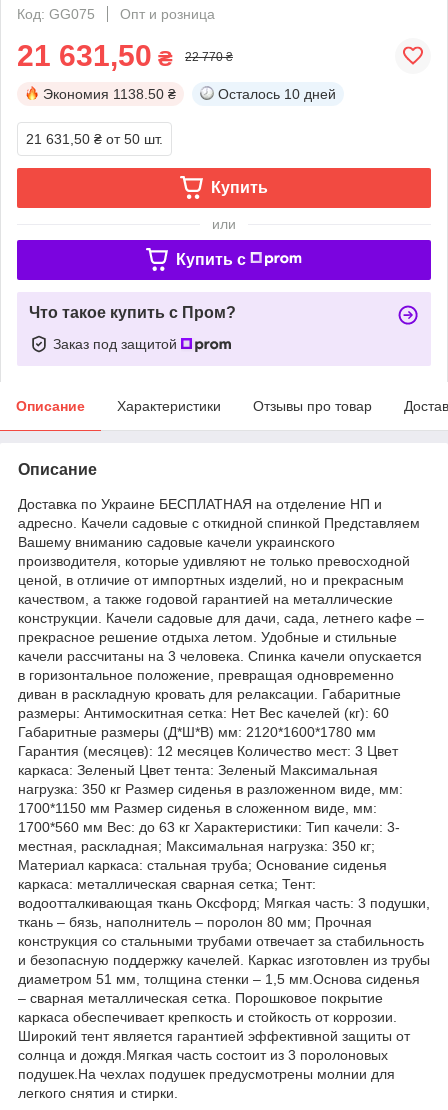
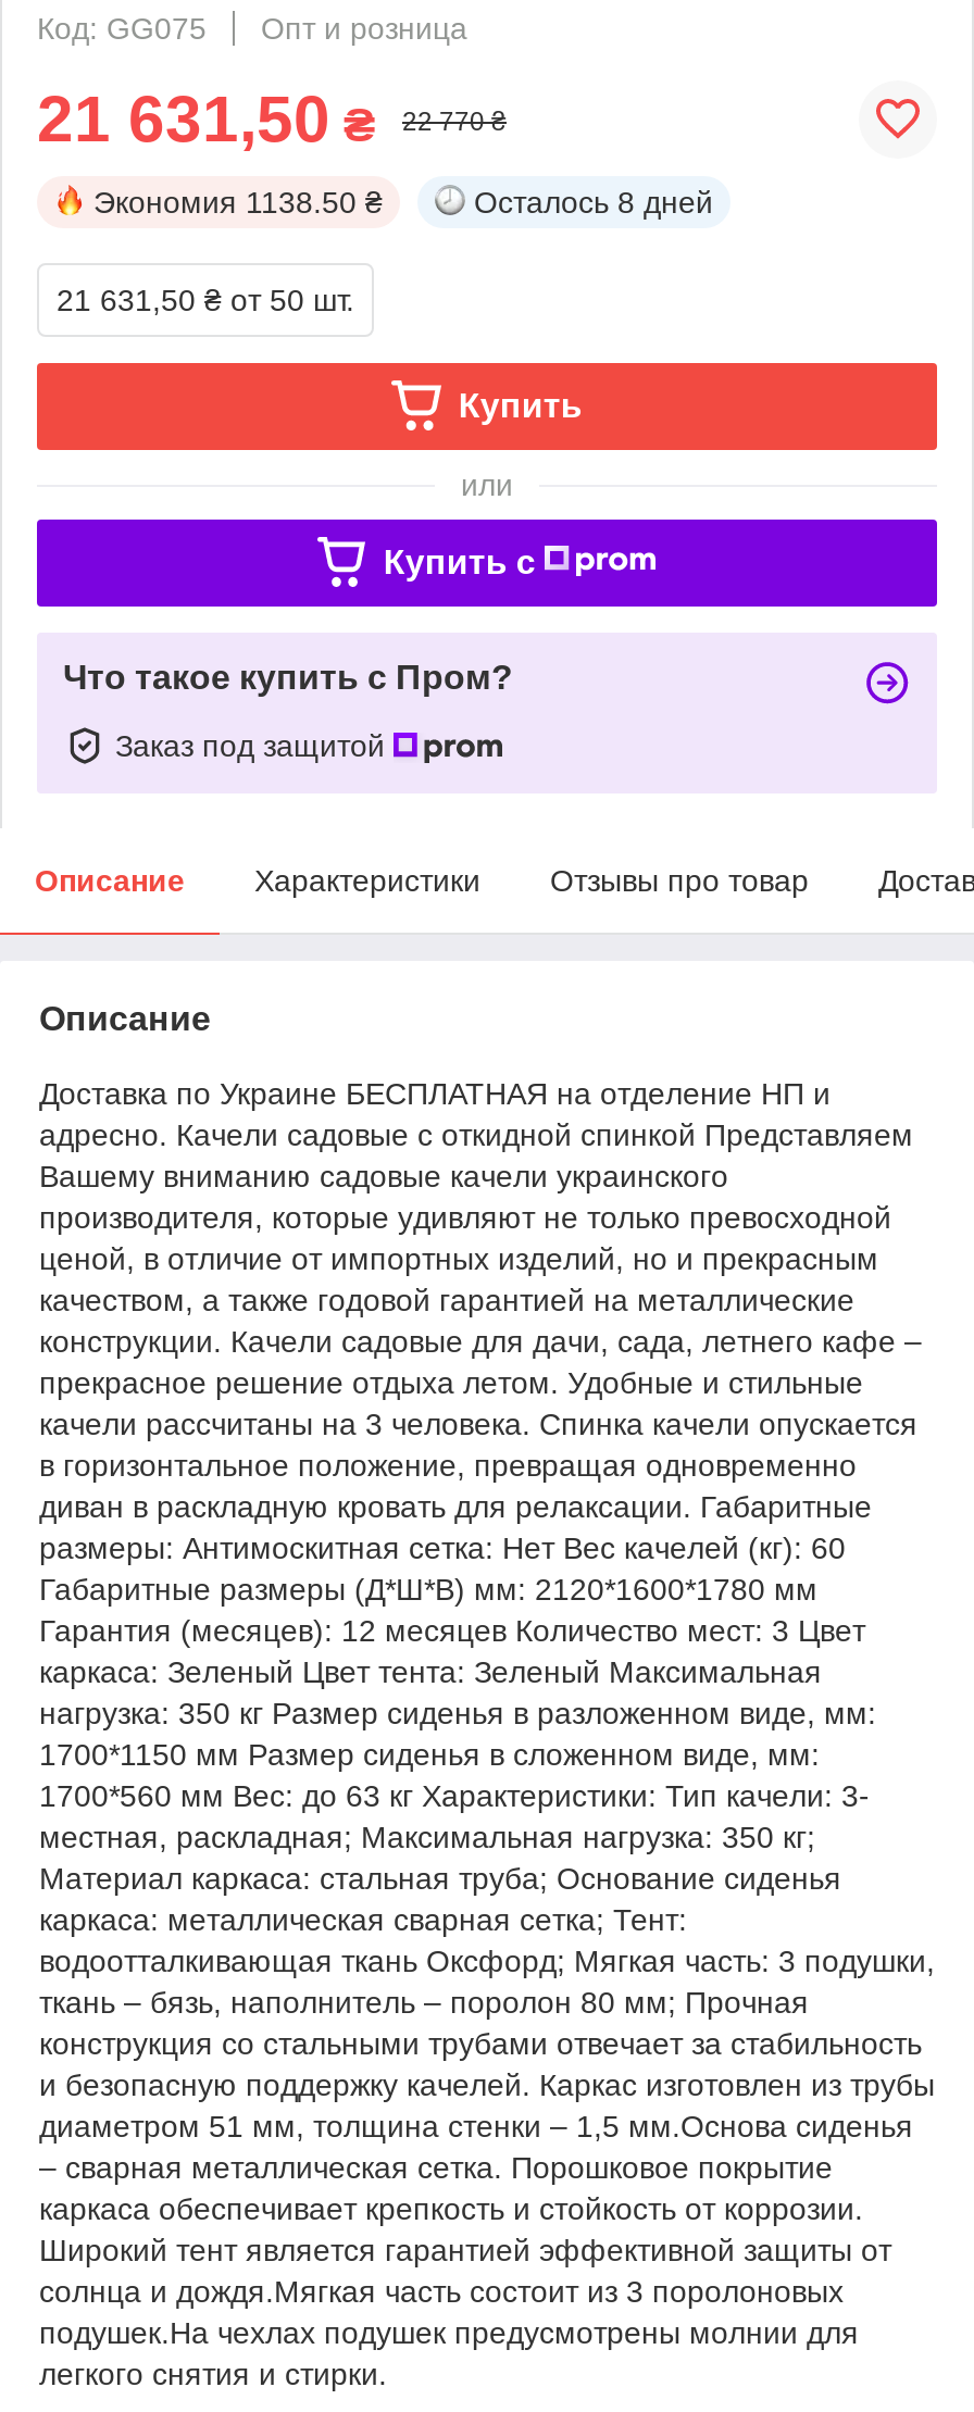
- Осталось 10 дней
+ Осталось 8 дней
